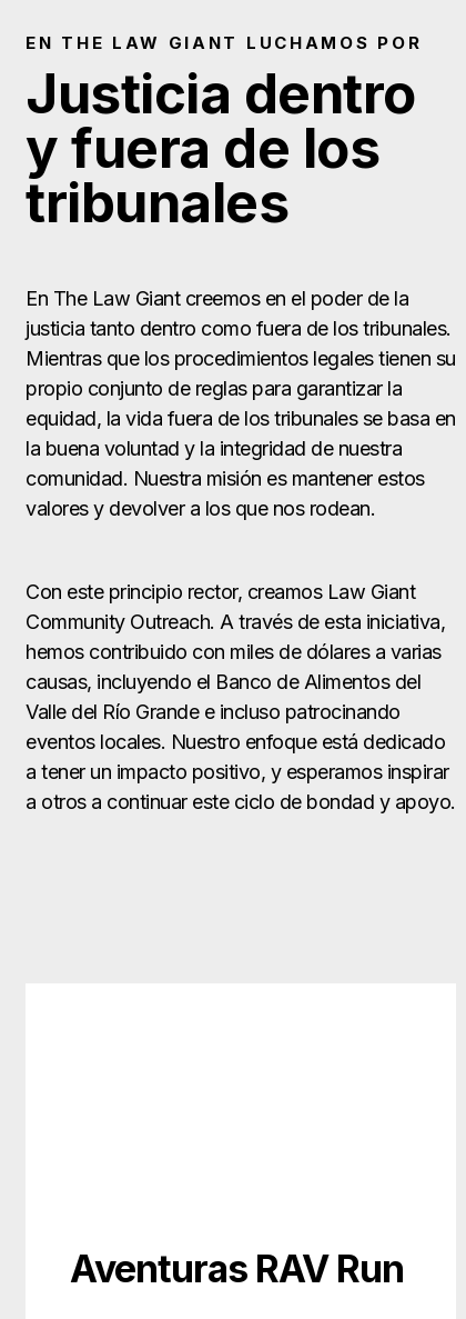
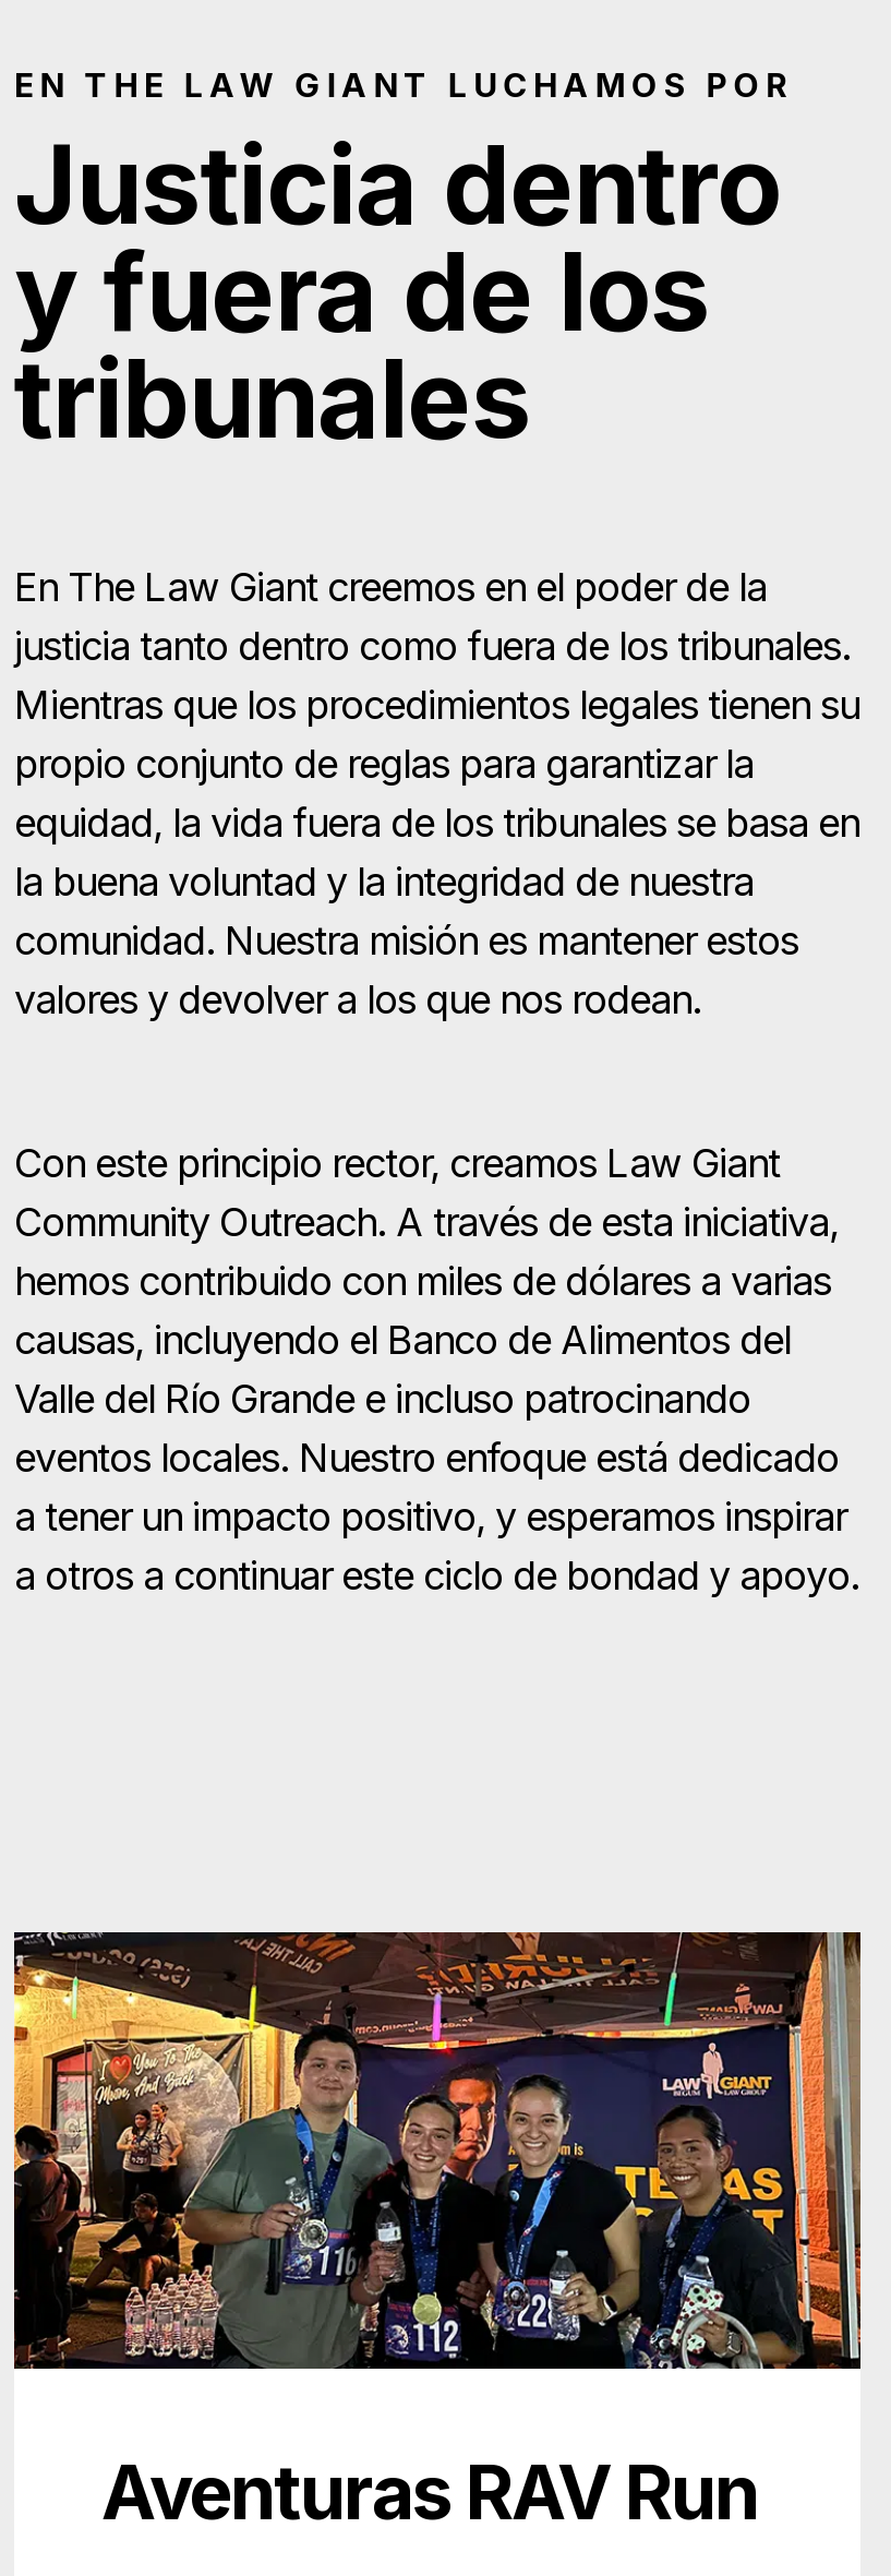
+ [image]
